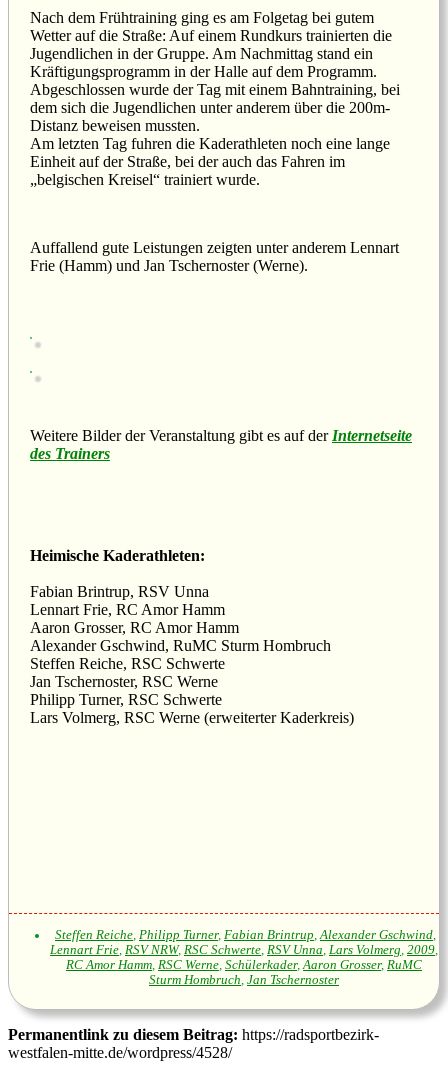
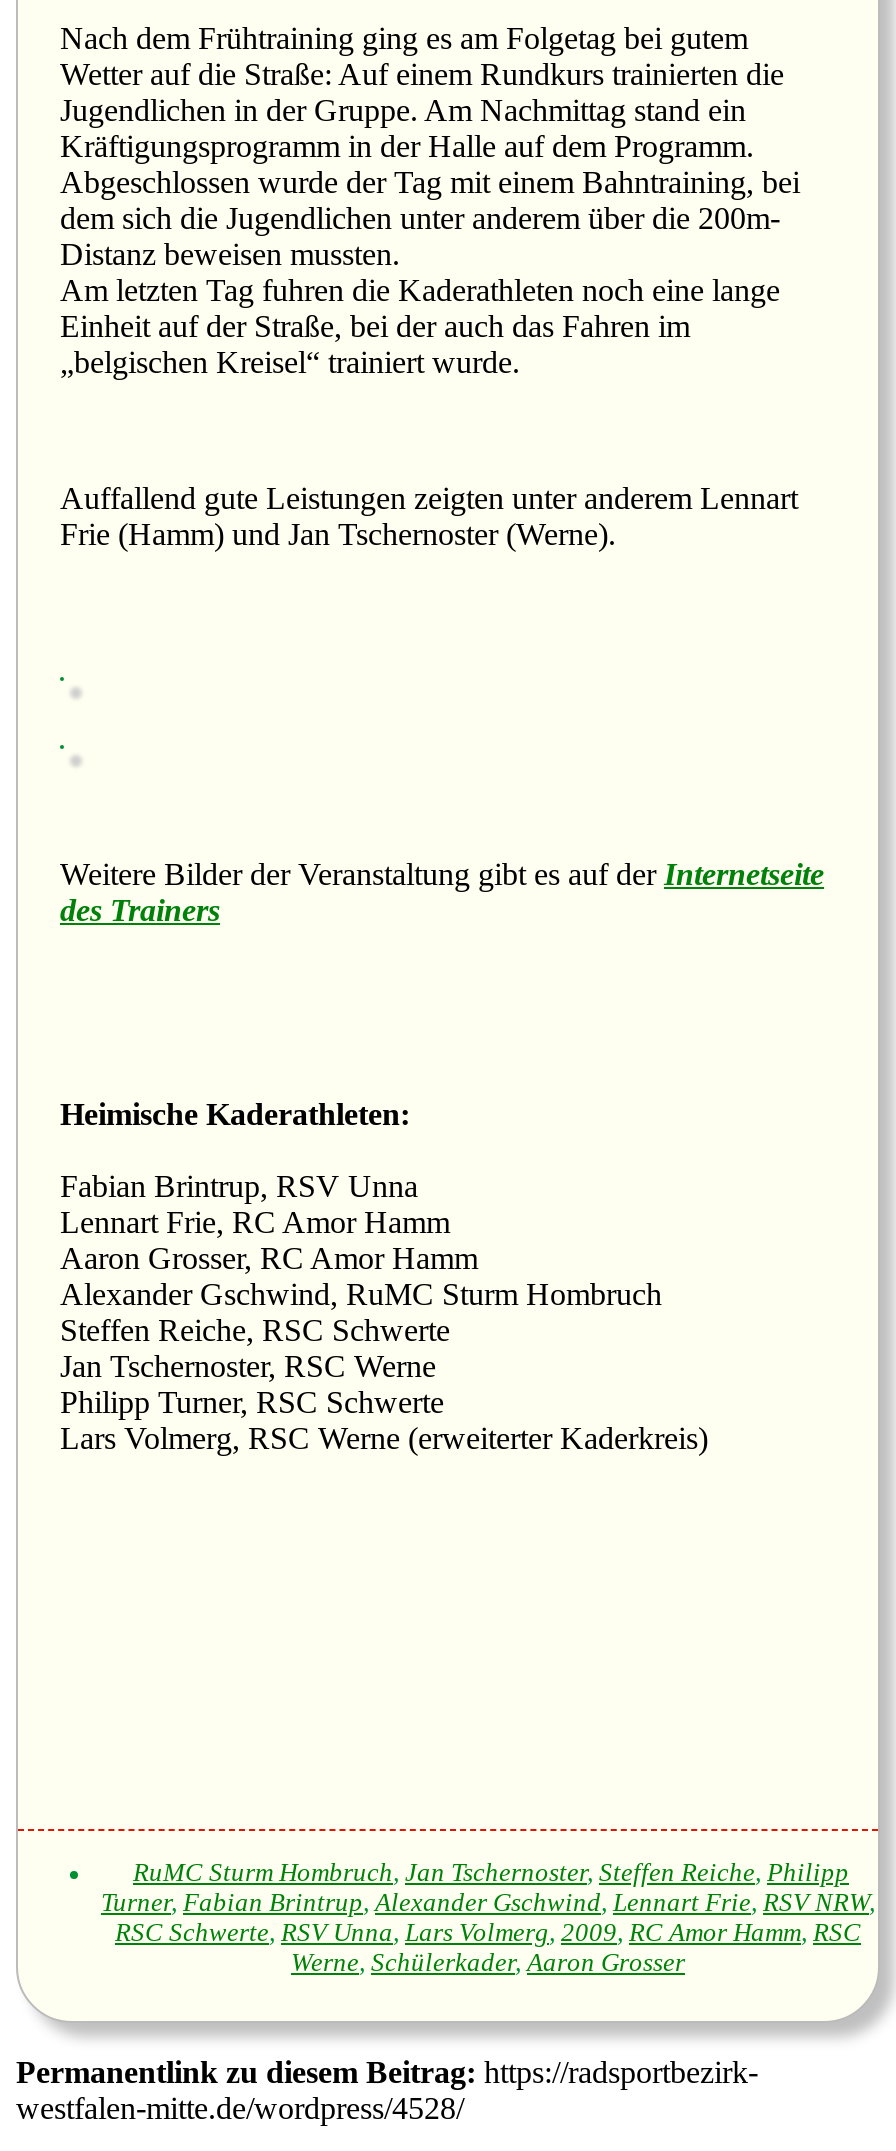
- Steffen Reiche, Philipp Turner, Fabian Brintrup, Alexander Gschwind,
- Lennart Frie, RSV NRW, RSC Schwerte, RSV Unna, Lars Volmerg, 2009,
- RC Amor Hamm, RSC Werne, Schülerkader, Aaron Grosser, RuMC
- Sturm Hombruch, Jan Tschernoster
+ RuMC Sturm Hombruch, Jan Tschernoster, Steffen Reiche, Philipp
+ Turner, Fabian Brintrup, Alexander Gschwind, Lennart Frie, RSV NRW,
+ RSC Schwerte, RSV Unna, Lars Volmerg, 2009, RC Amor Hamm, RSC
+ Werne, Schülerkader, Aaron Grosser
